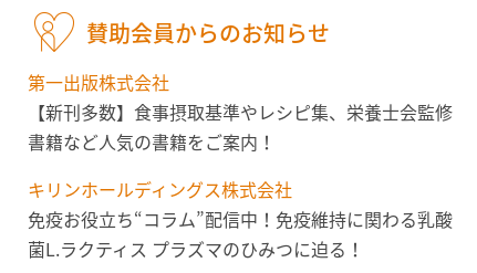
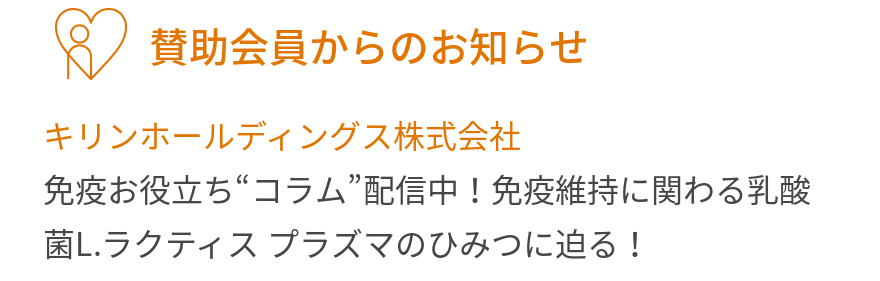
- 第一出版株式会社
- 【新刊多数】食事摂取基準やレシピ集、栄養士会監修
- 書籍など人気の書籍をご案内！
